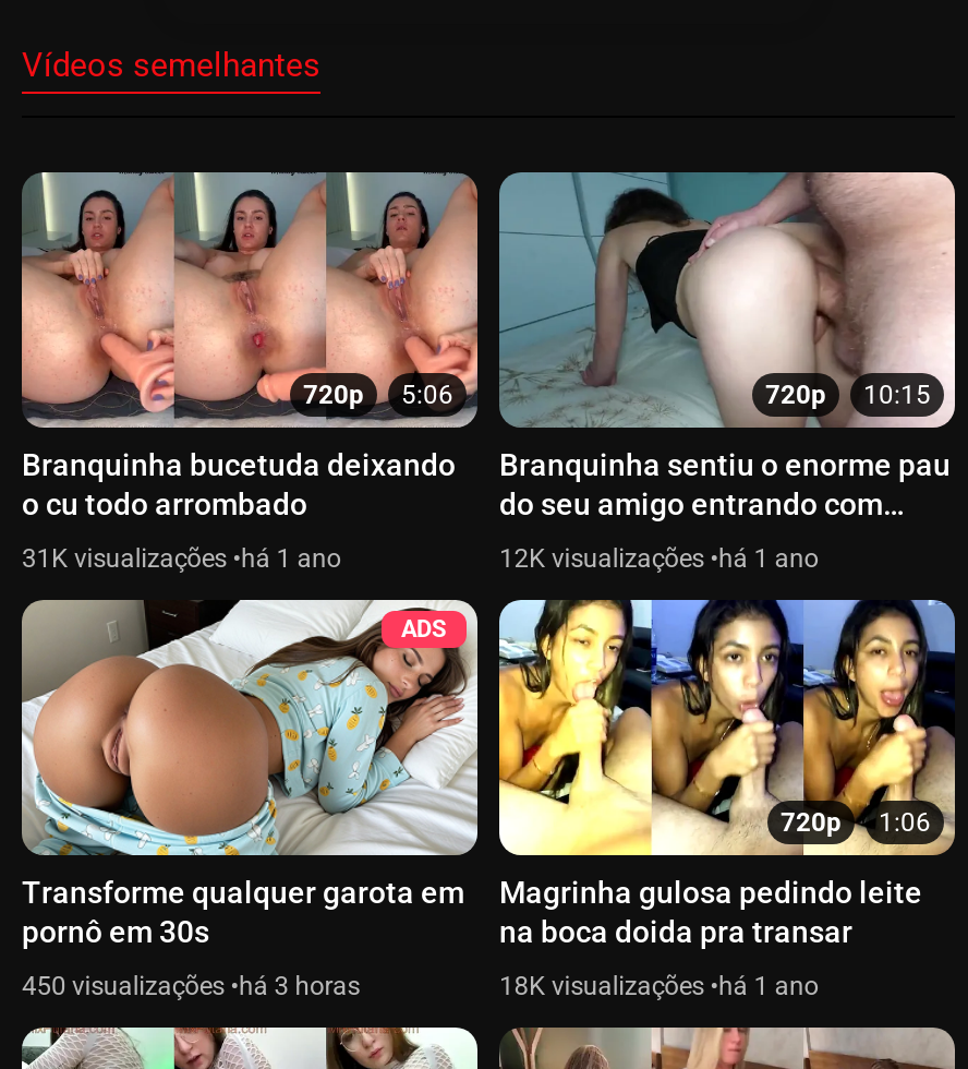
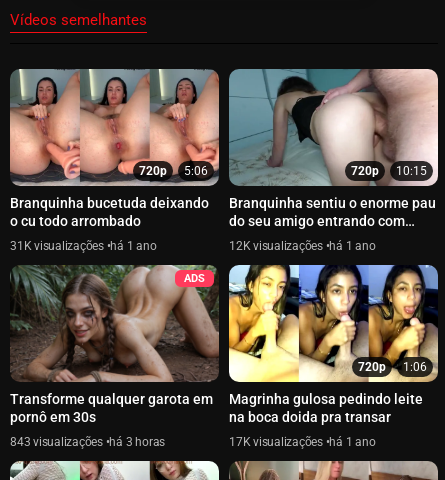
- [image]
+ [image]

- 450
+ 843

- 18K
+ 17K
